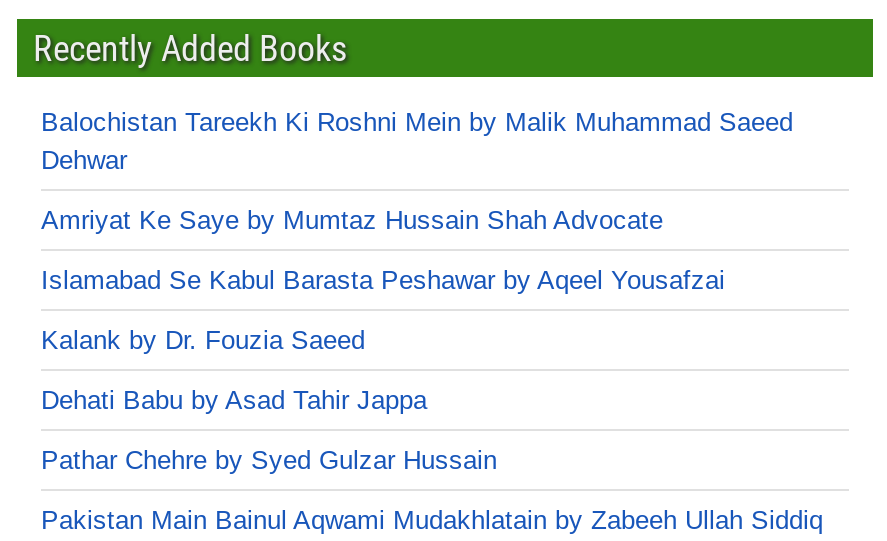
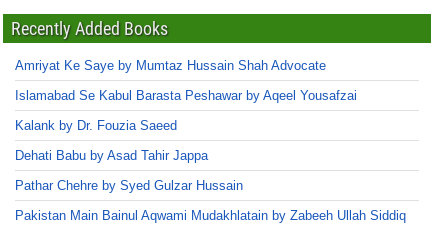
- Balochistan Tareekh Ki Roshni Mein by Malik Muhammad Saeed
- Dehwar
